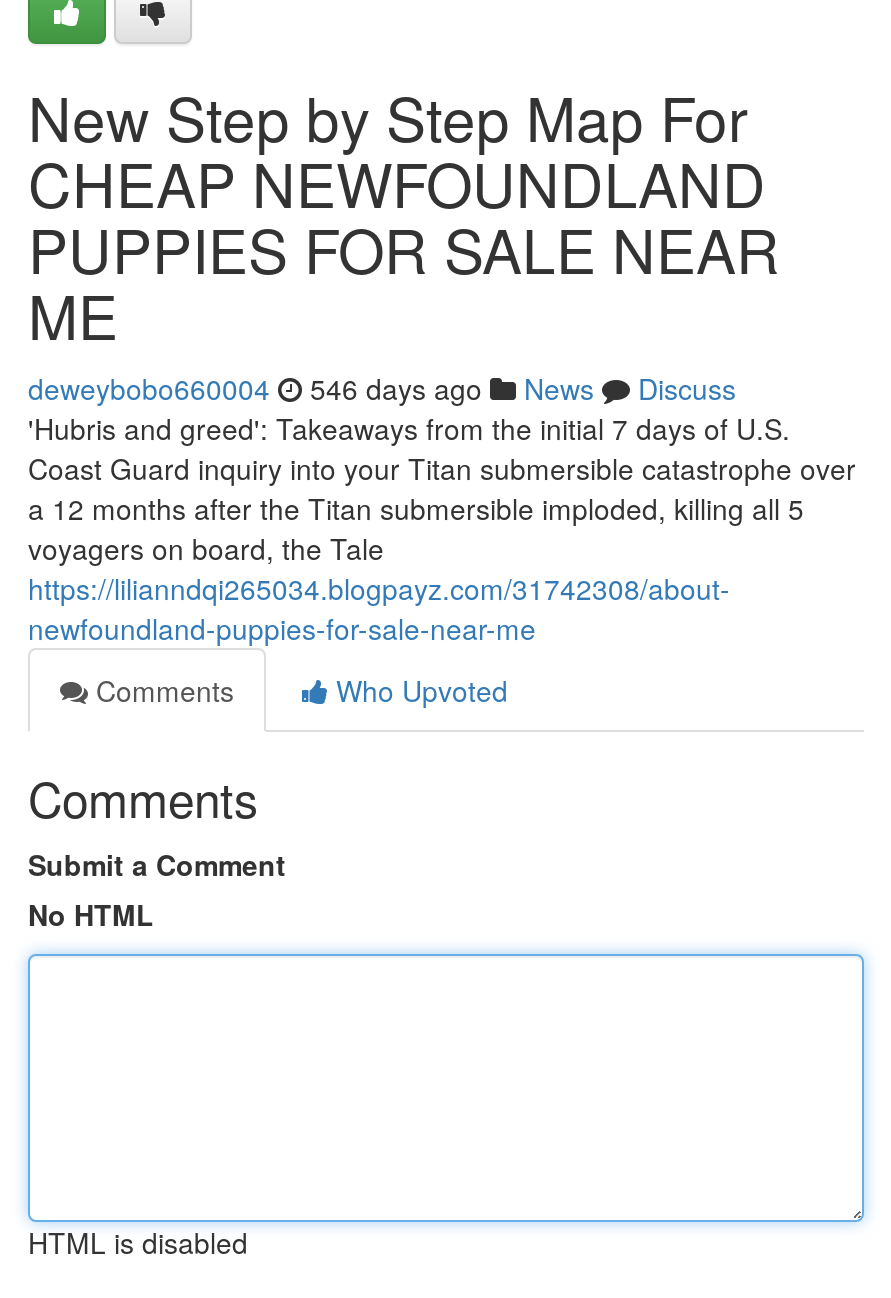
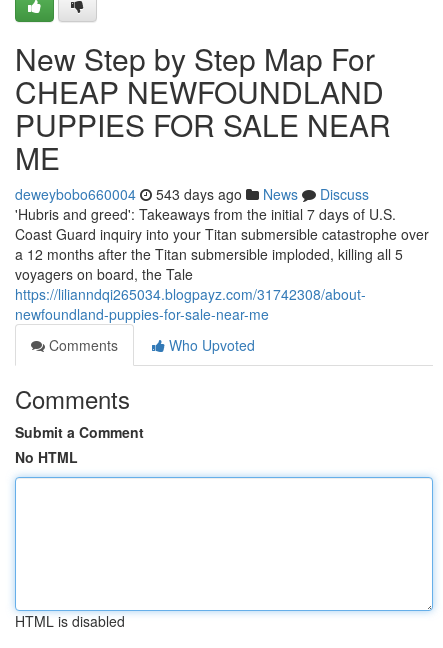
- deweybobo660004 546 days ago News Discuss
+ deweybobo660004 543 days ago News Discuss
